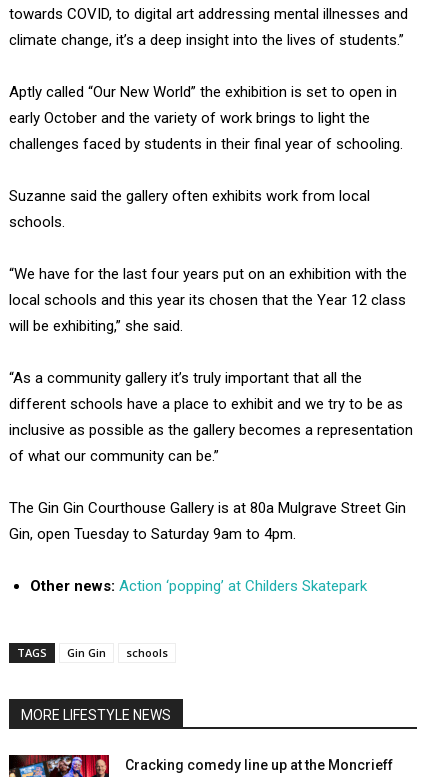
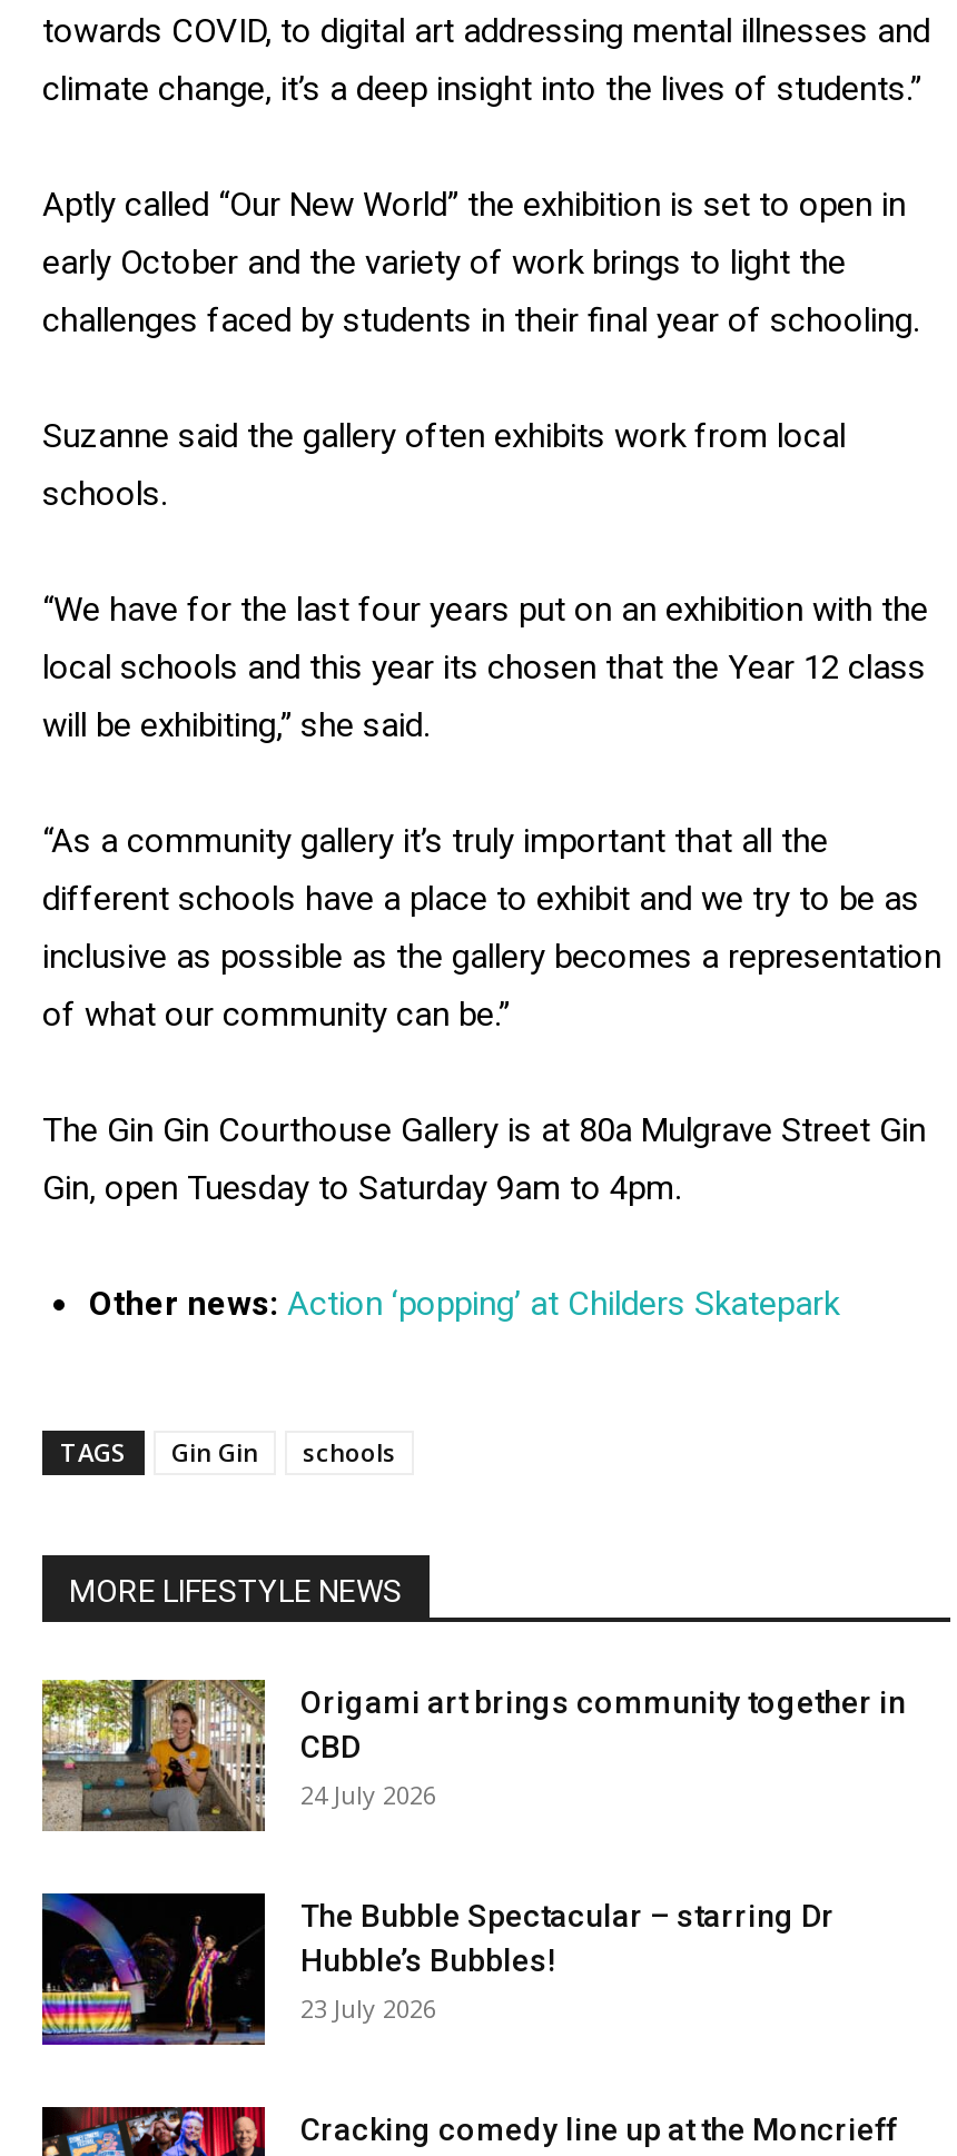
+ [image]
+ Origami art brings community together in
+ CBD
+ 24 July 2026
+ The Bubble Spectacular – starring Dr
+ Hubble’s Bubbles!
+ 23 July 2026

+ [image]
